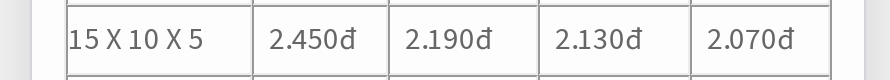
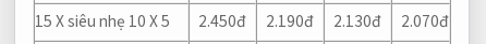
- 15 X 10 X 5 2.450đ 2.190đ 2.130đ 2.070đ
+ 15 Xsiêu nhẹ 10 X 5 2.450đ 2.190đ 2.130đ 2.070đ
